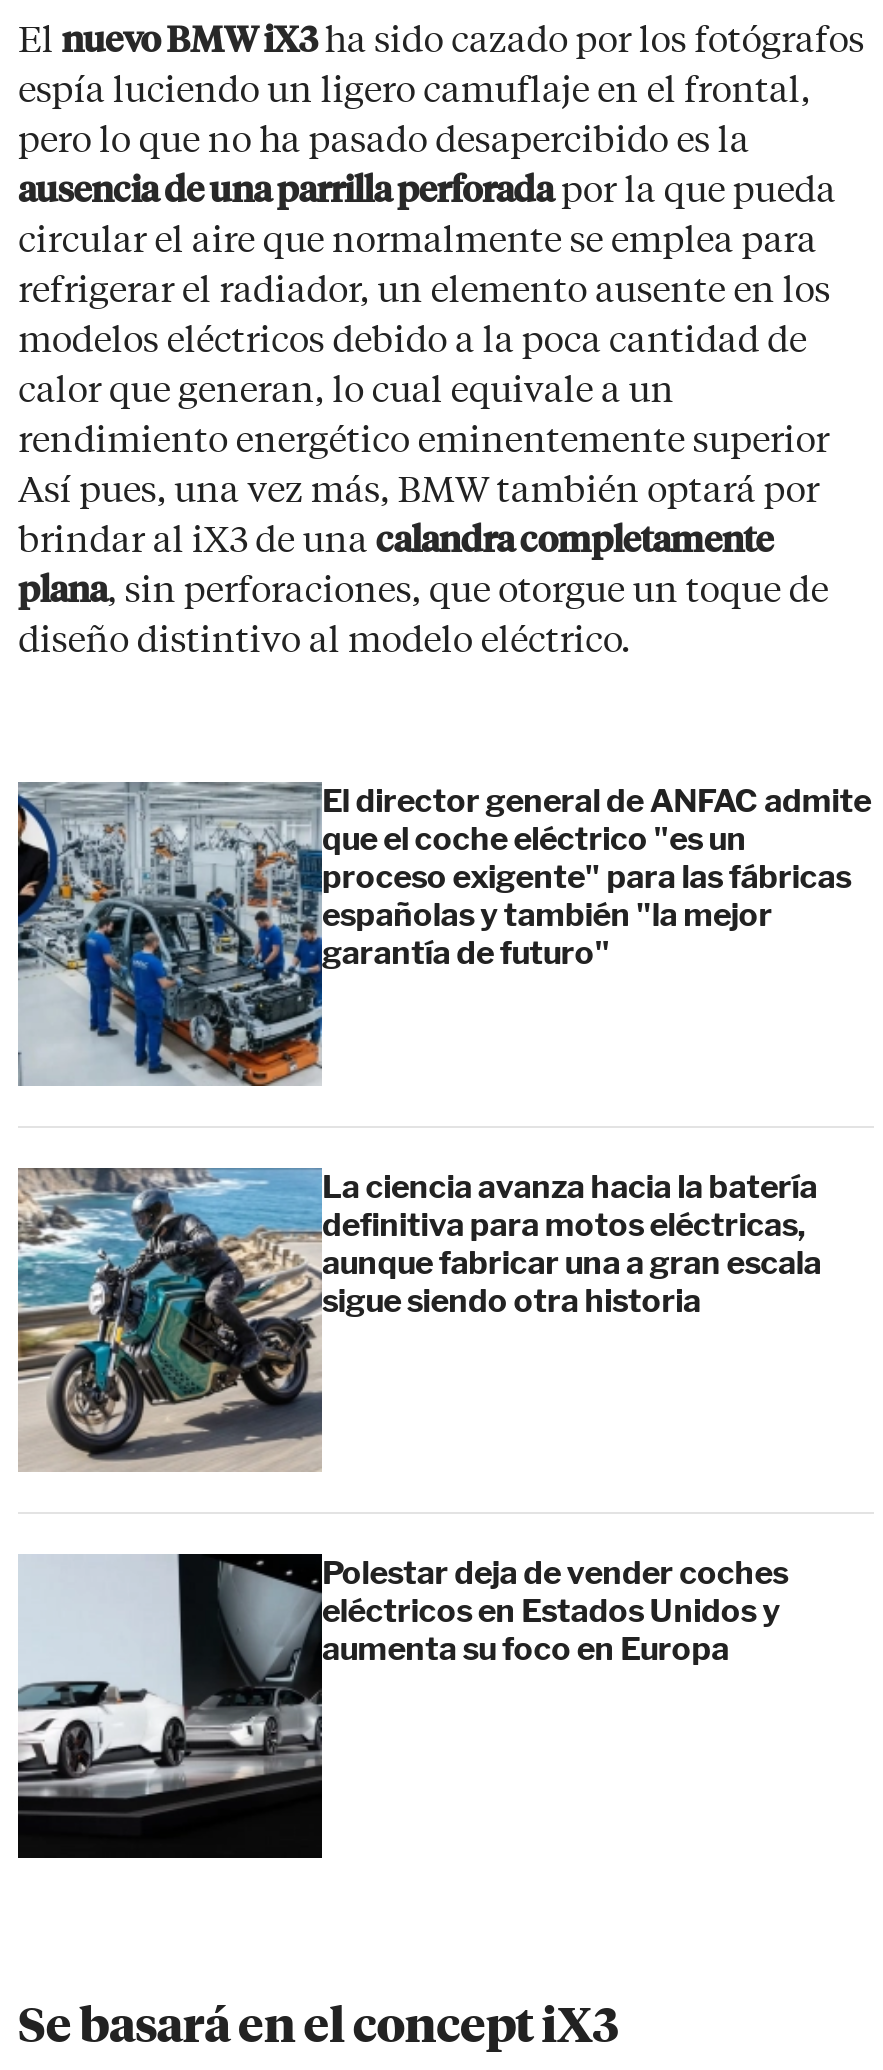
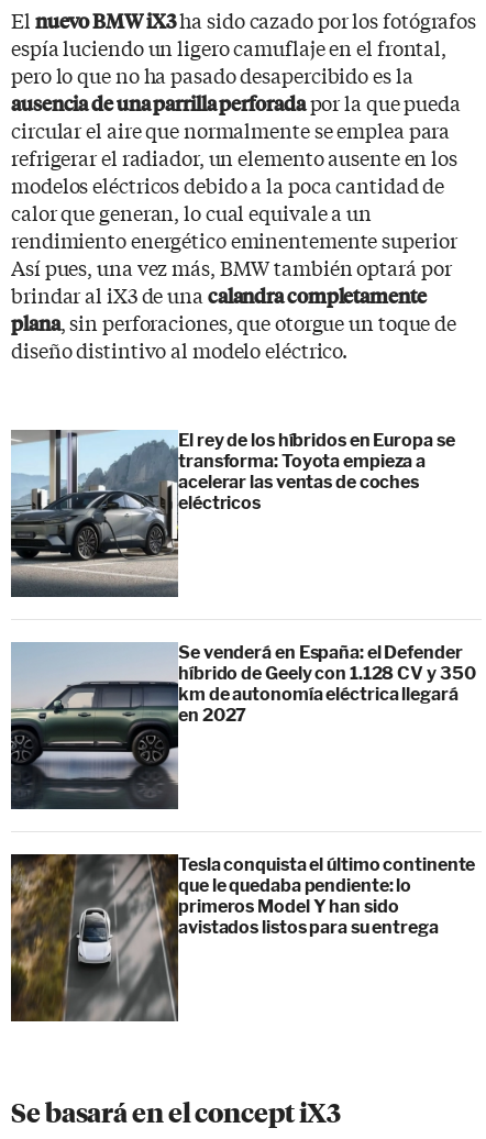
- [image]
- El director general de ANFAC admite
- que el coche eléctrico "es un
- proceso exigente" para las fábricas
- españolas y también "la mejor
- garantía de futuro"
+ [image]
+ El rey de los híbridos en Europa se
+ transforma: Toyota empieza a
+ acelerar las ventas de coches
+ eléctricos

- [image]
- La ciencia avanza hacia la batería
- definitiva para motos eléctricas,
- aunque fabricar una a gran escala
- sigue siendo otra historia
+ [image]
+ Se venderá en España: el Defender
+ híbrido de Geely con 1.128 CV y 350
+ km de autonomía eléctrica llegará
+ en 2027

- [image]
- Polestar deja de vender coches
- eléctricos en Estados Unidos y
- aumenta su foco en Europa
+ [image]
+ Tesla conquista el último continente
+ que le quedaba pendiente: lo
+ primeros Model Y han sido
+ avistados listos para su entrega
